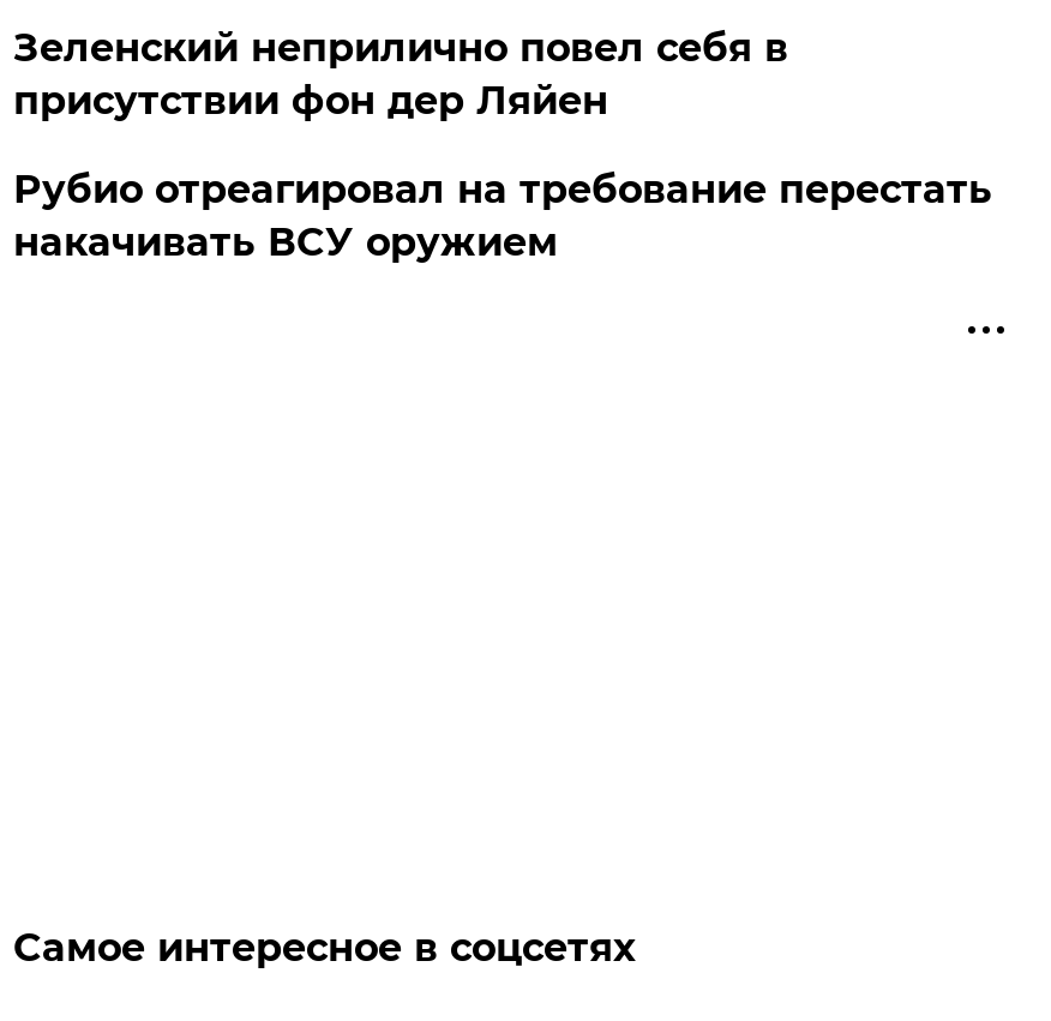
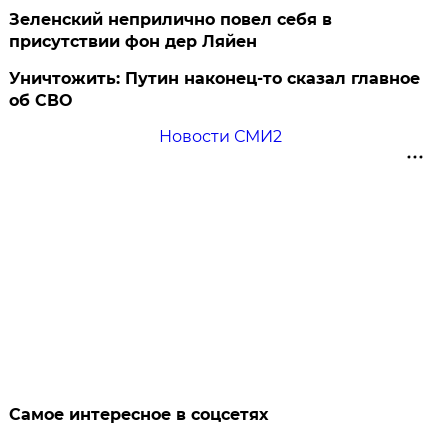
- Рубио отреагировал на требование перестать
- накачивать ВСУ оружием
+ Уничтожить: Путин наконец-то сказал главное
+ об СВО
+ Новости СМИ2
